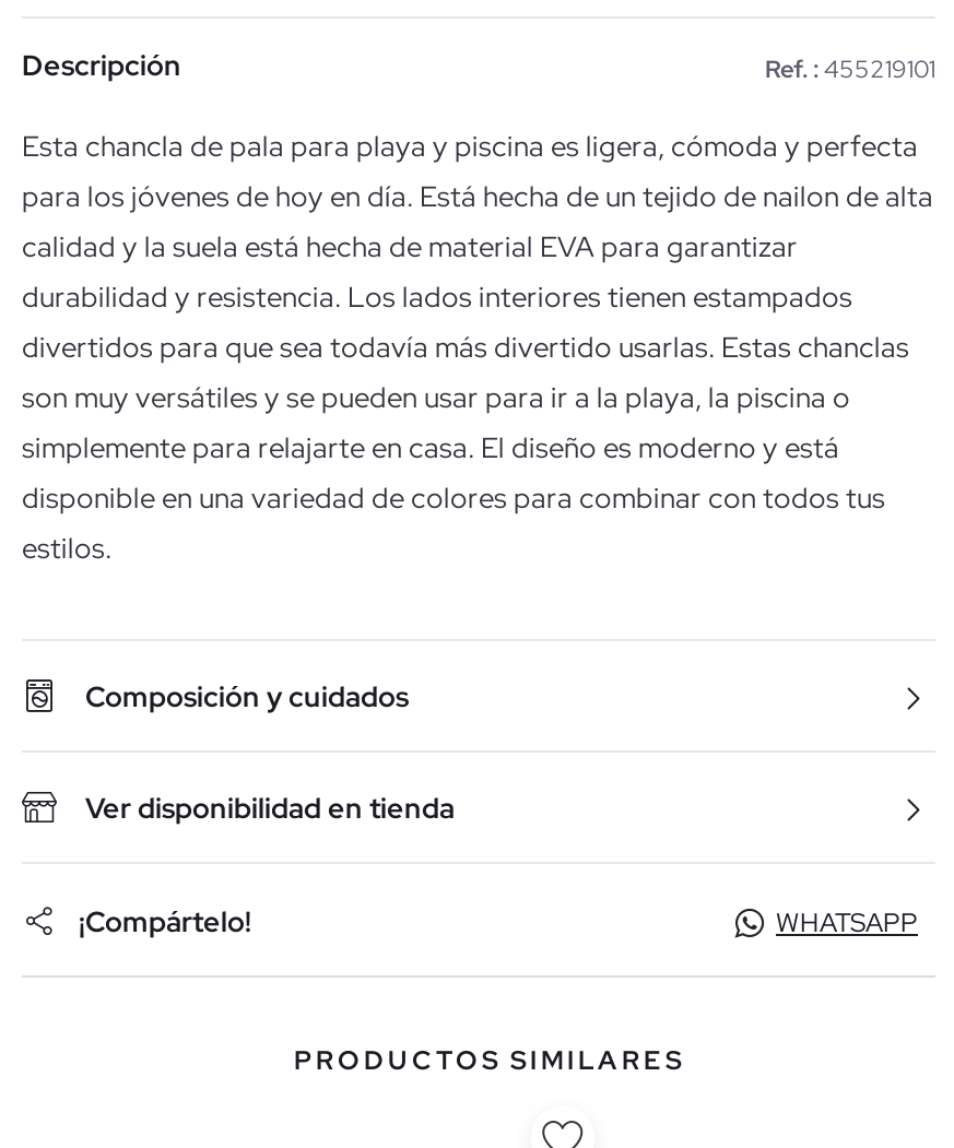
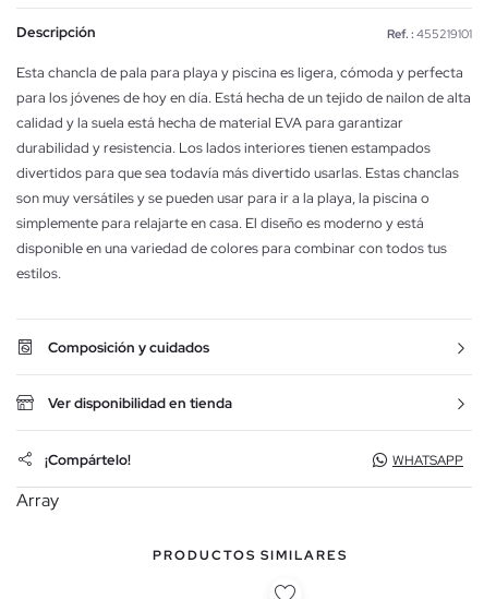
+ Array
